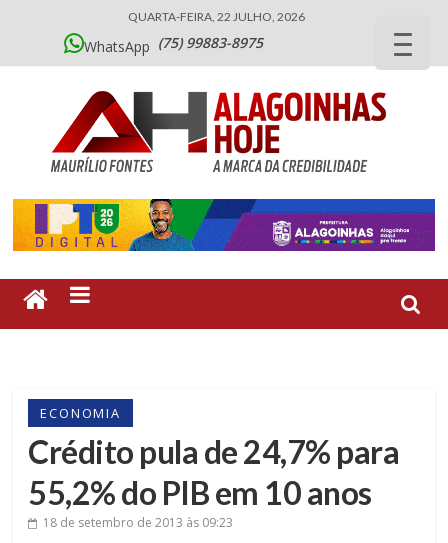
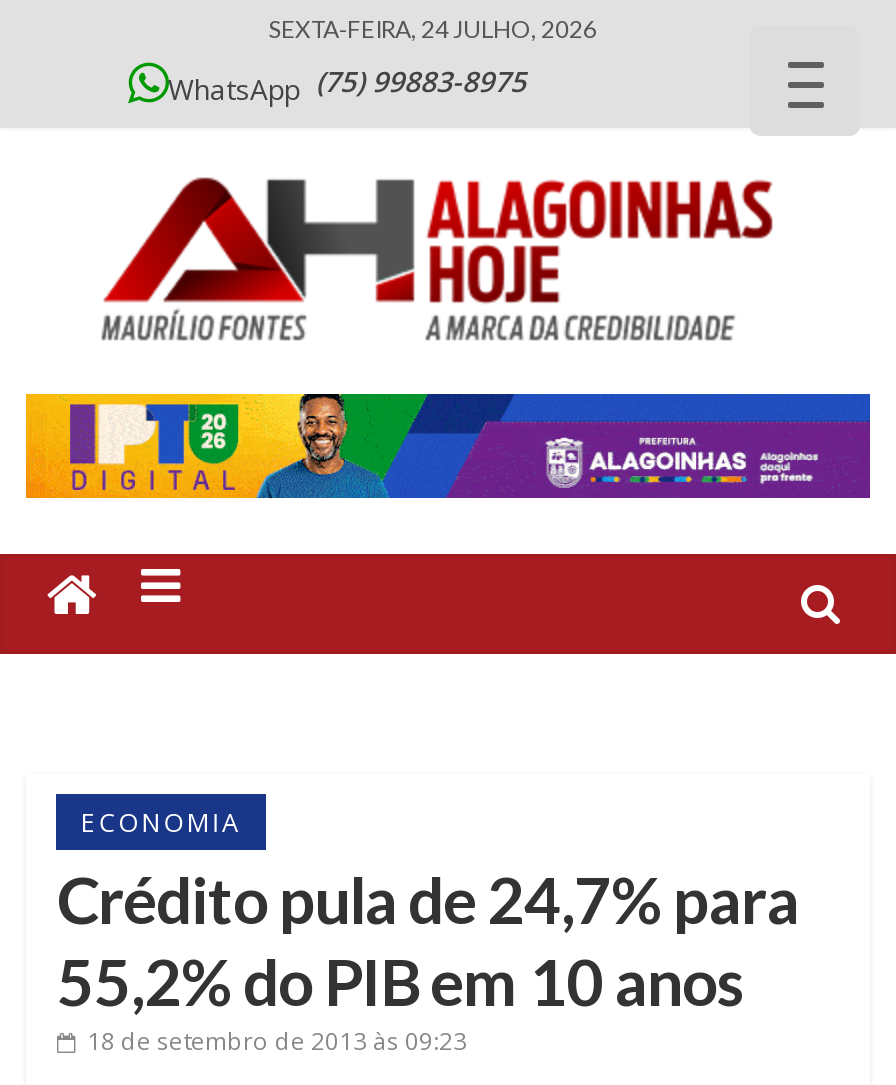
- QUARTA-FEIRA, 22 JULHO, 2026
+ SEXTA-FEIRA, 24 JULHO, 2026
